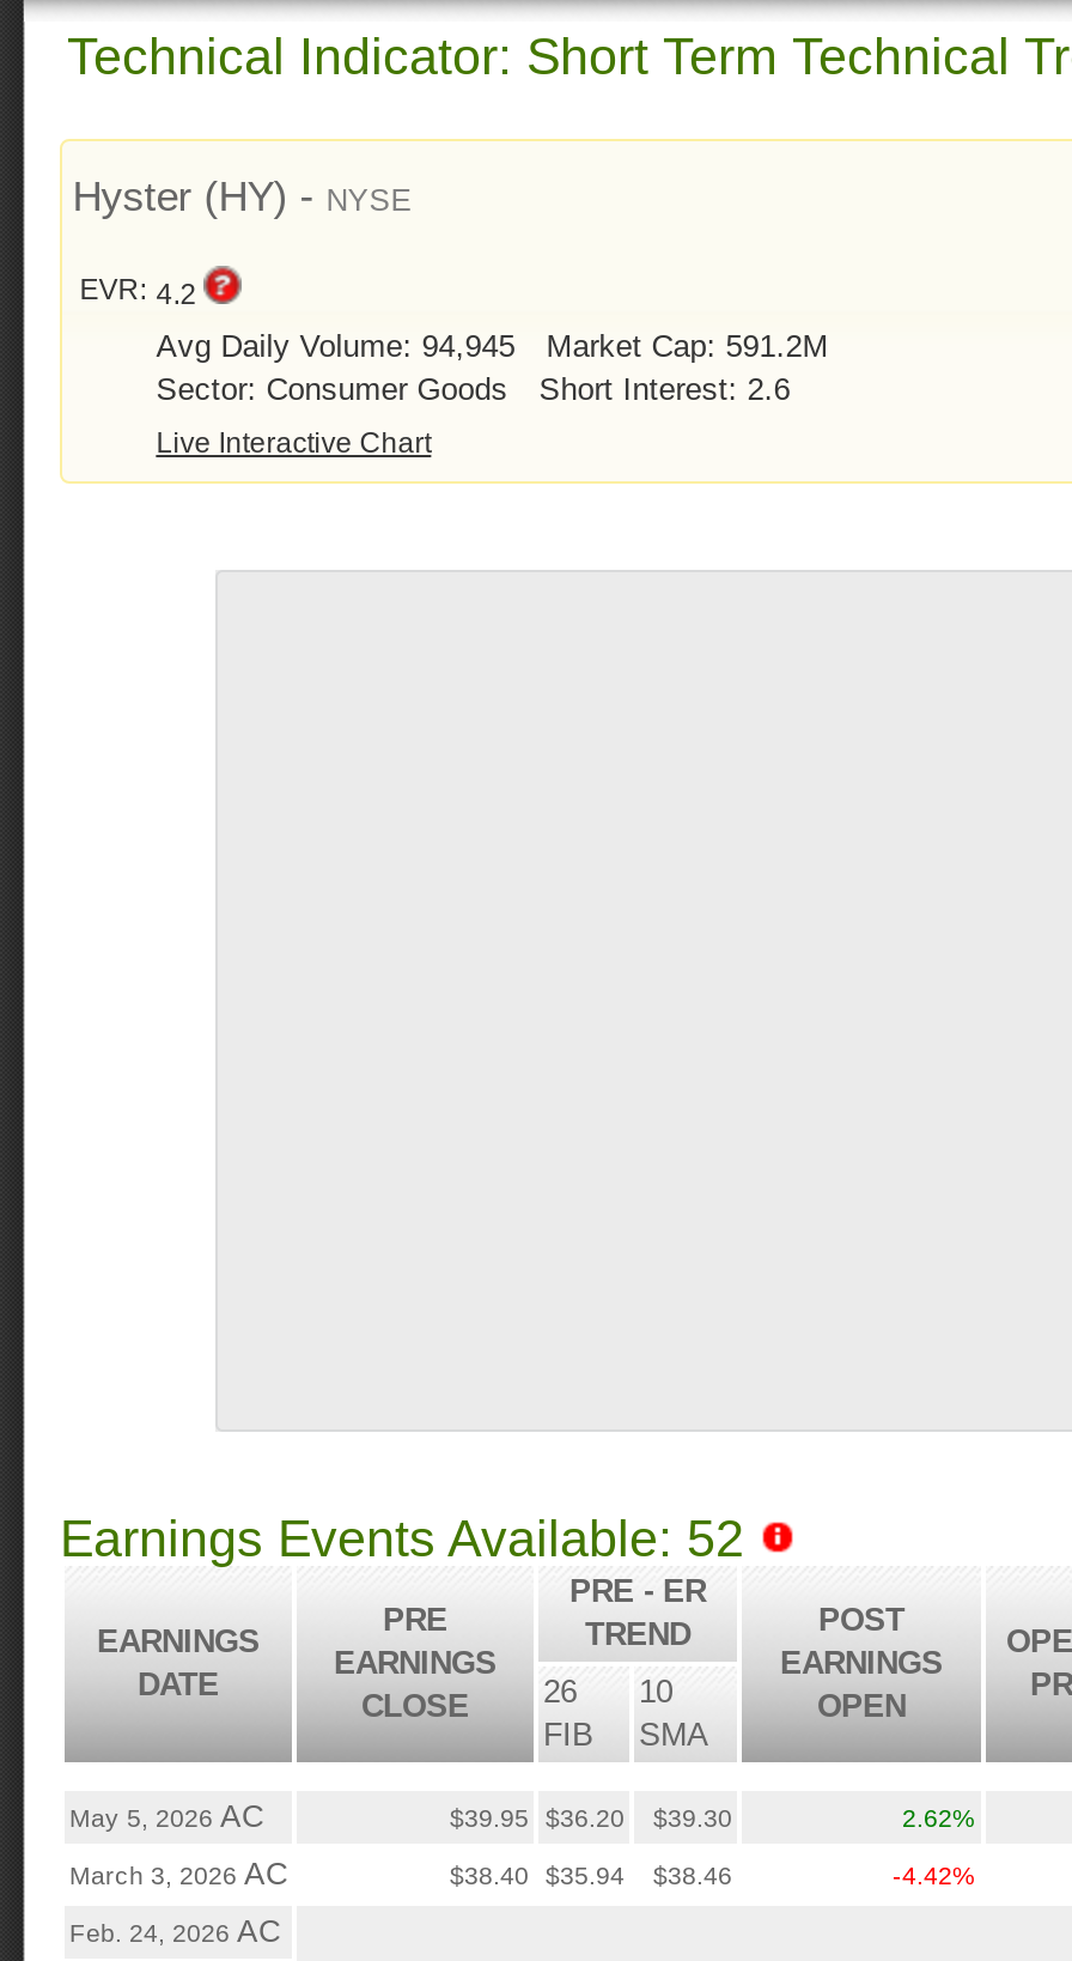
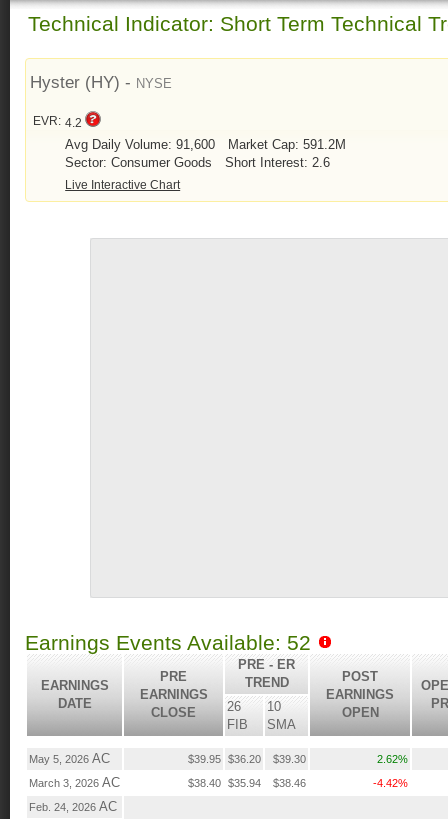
- Avg Daily Volume: 94,945 Market Cap: 591.2M
+ Avg Daily Volume: 91,600 Market Cap: 591.2M
